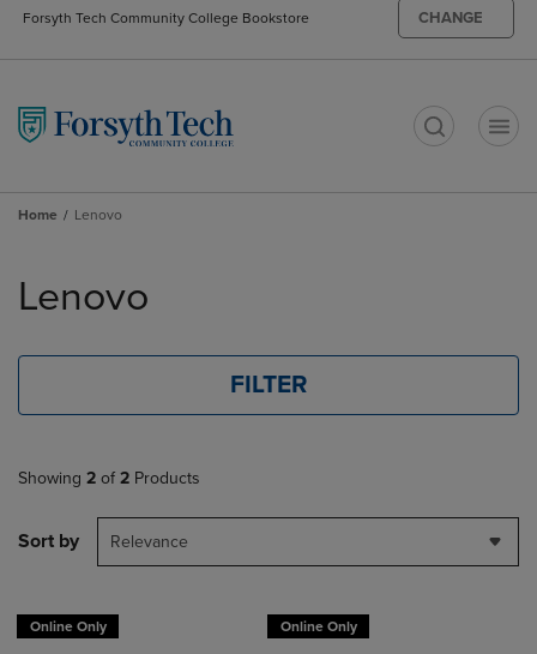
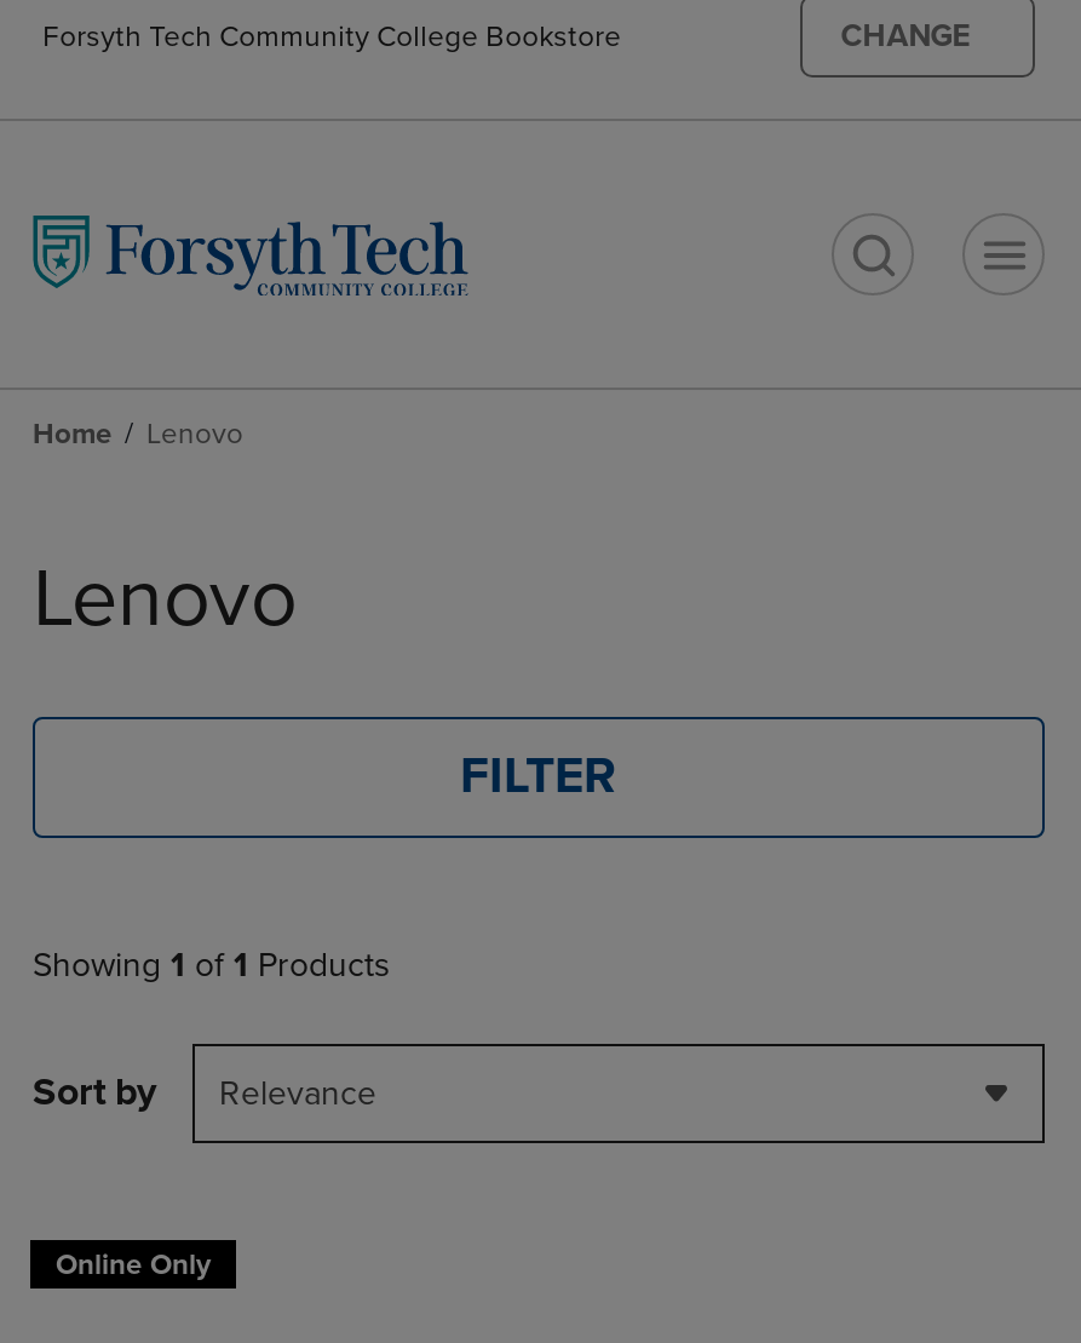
- Showing 2 of 2 Products
+ Showing 1 of 1 Products

- Online Only
